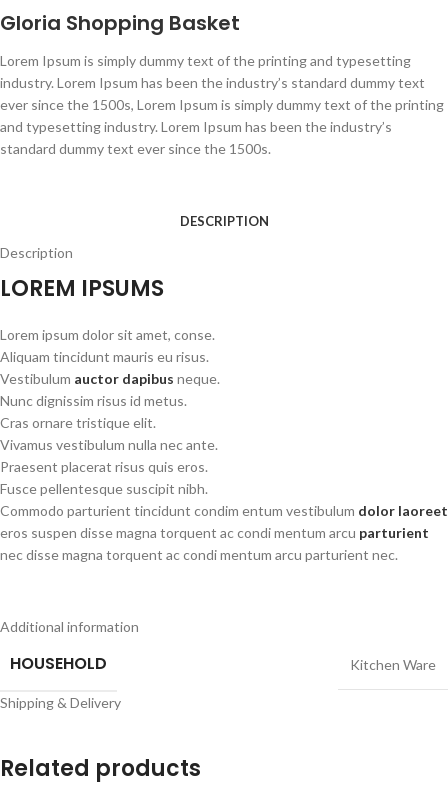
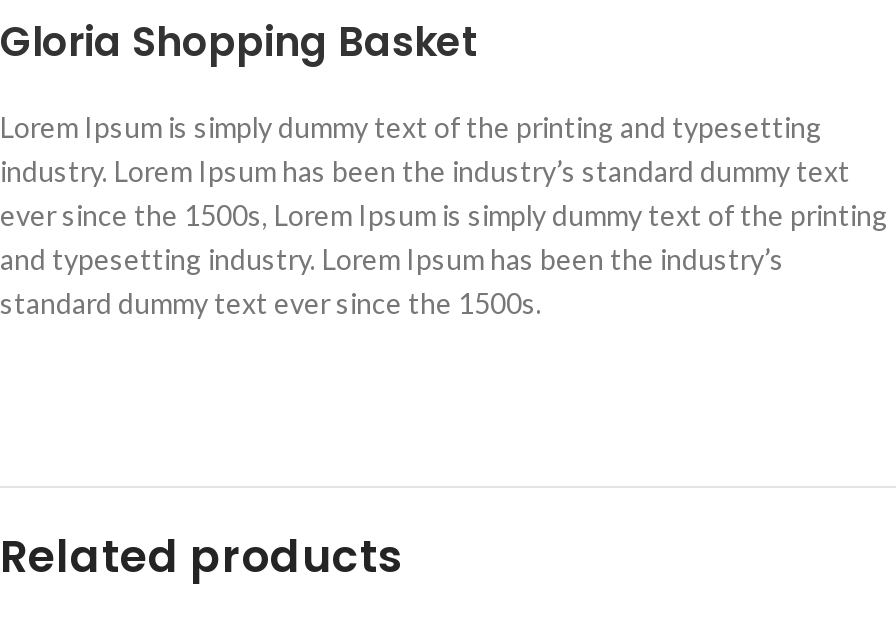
- DESCRIPTION
- Description
- LOREM IPSUMS
- Lorem ipsum dolor sit amet, conse.
- Aliquam tincidunt mauris eu risus.
- Vestibulum auctor dapibus neque.
- Nunc dignissim risus id metus.
- Cras ornare tristique elit.
- Vivamus vestibulum nulla nec ante.
- Praesent placerat risus quis eros.
- Fusce pellentesque suscipit nibh.
- Commodo parturient tincidunt condim entum vestibulum dolor laoreet
- eros suspen disse magna torquent ac condi mentum arcu parturient
- nec disse magna torquent ac condi mentum arcu parturient nec.

- Additional information
- HOUSEHOLD
- Kitchen Ware
- Shipping & Delivery
